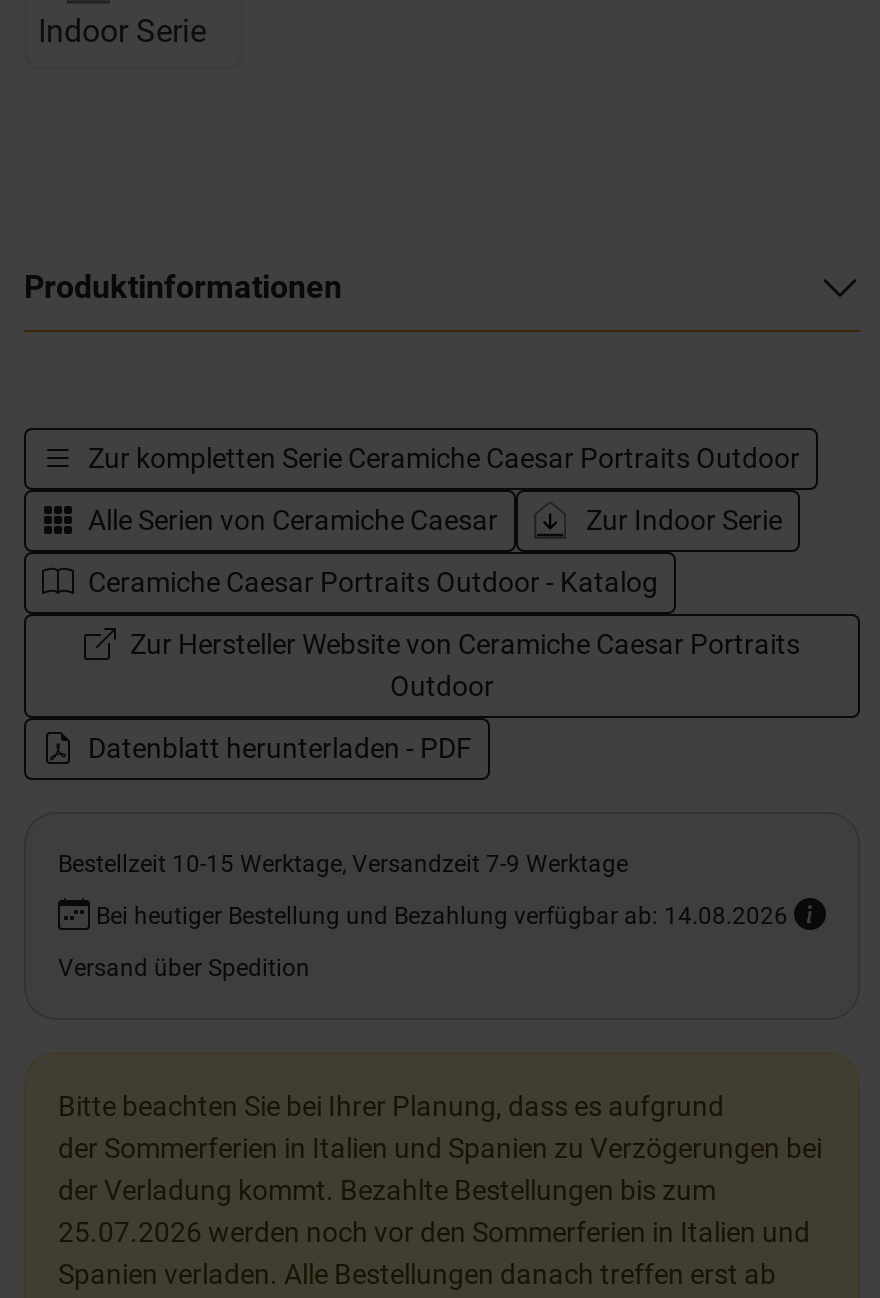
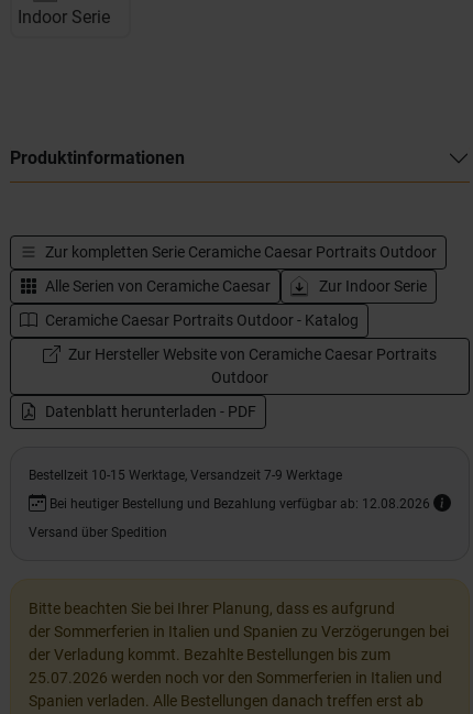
- Bei heutiger Bestellung und Bezahlung verfügbar ab: 14.08.2026
+ Bei heutiger Bestellung und Bezahlung verfügbar ab: 12.08.2026
